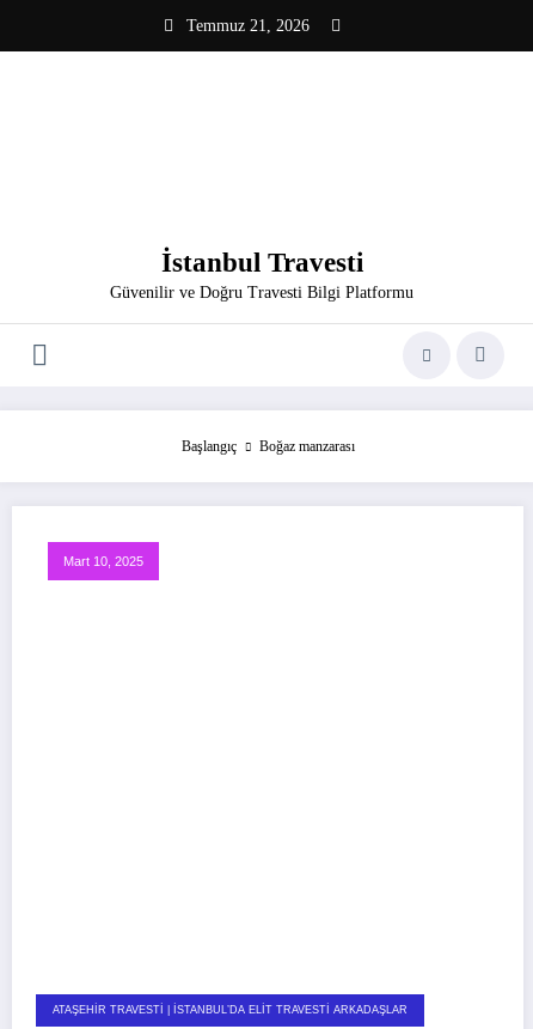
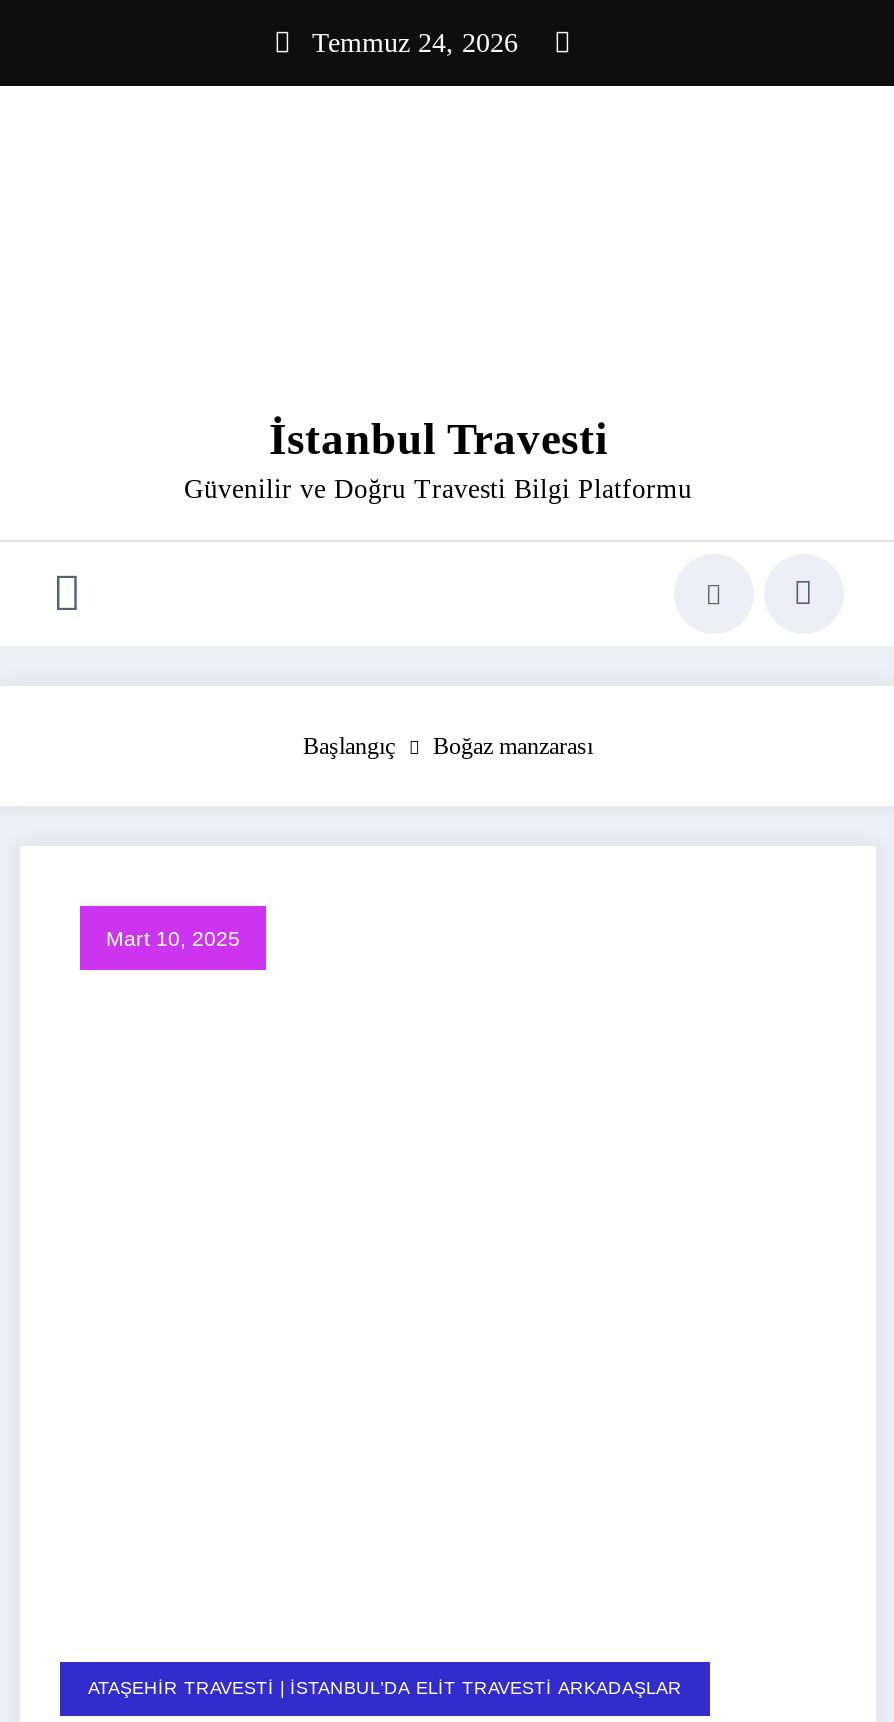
- Temmuz 21, 2026
+ Temmuz 24, 2026
